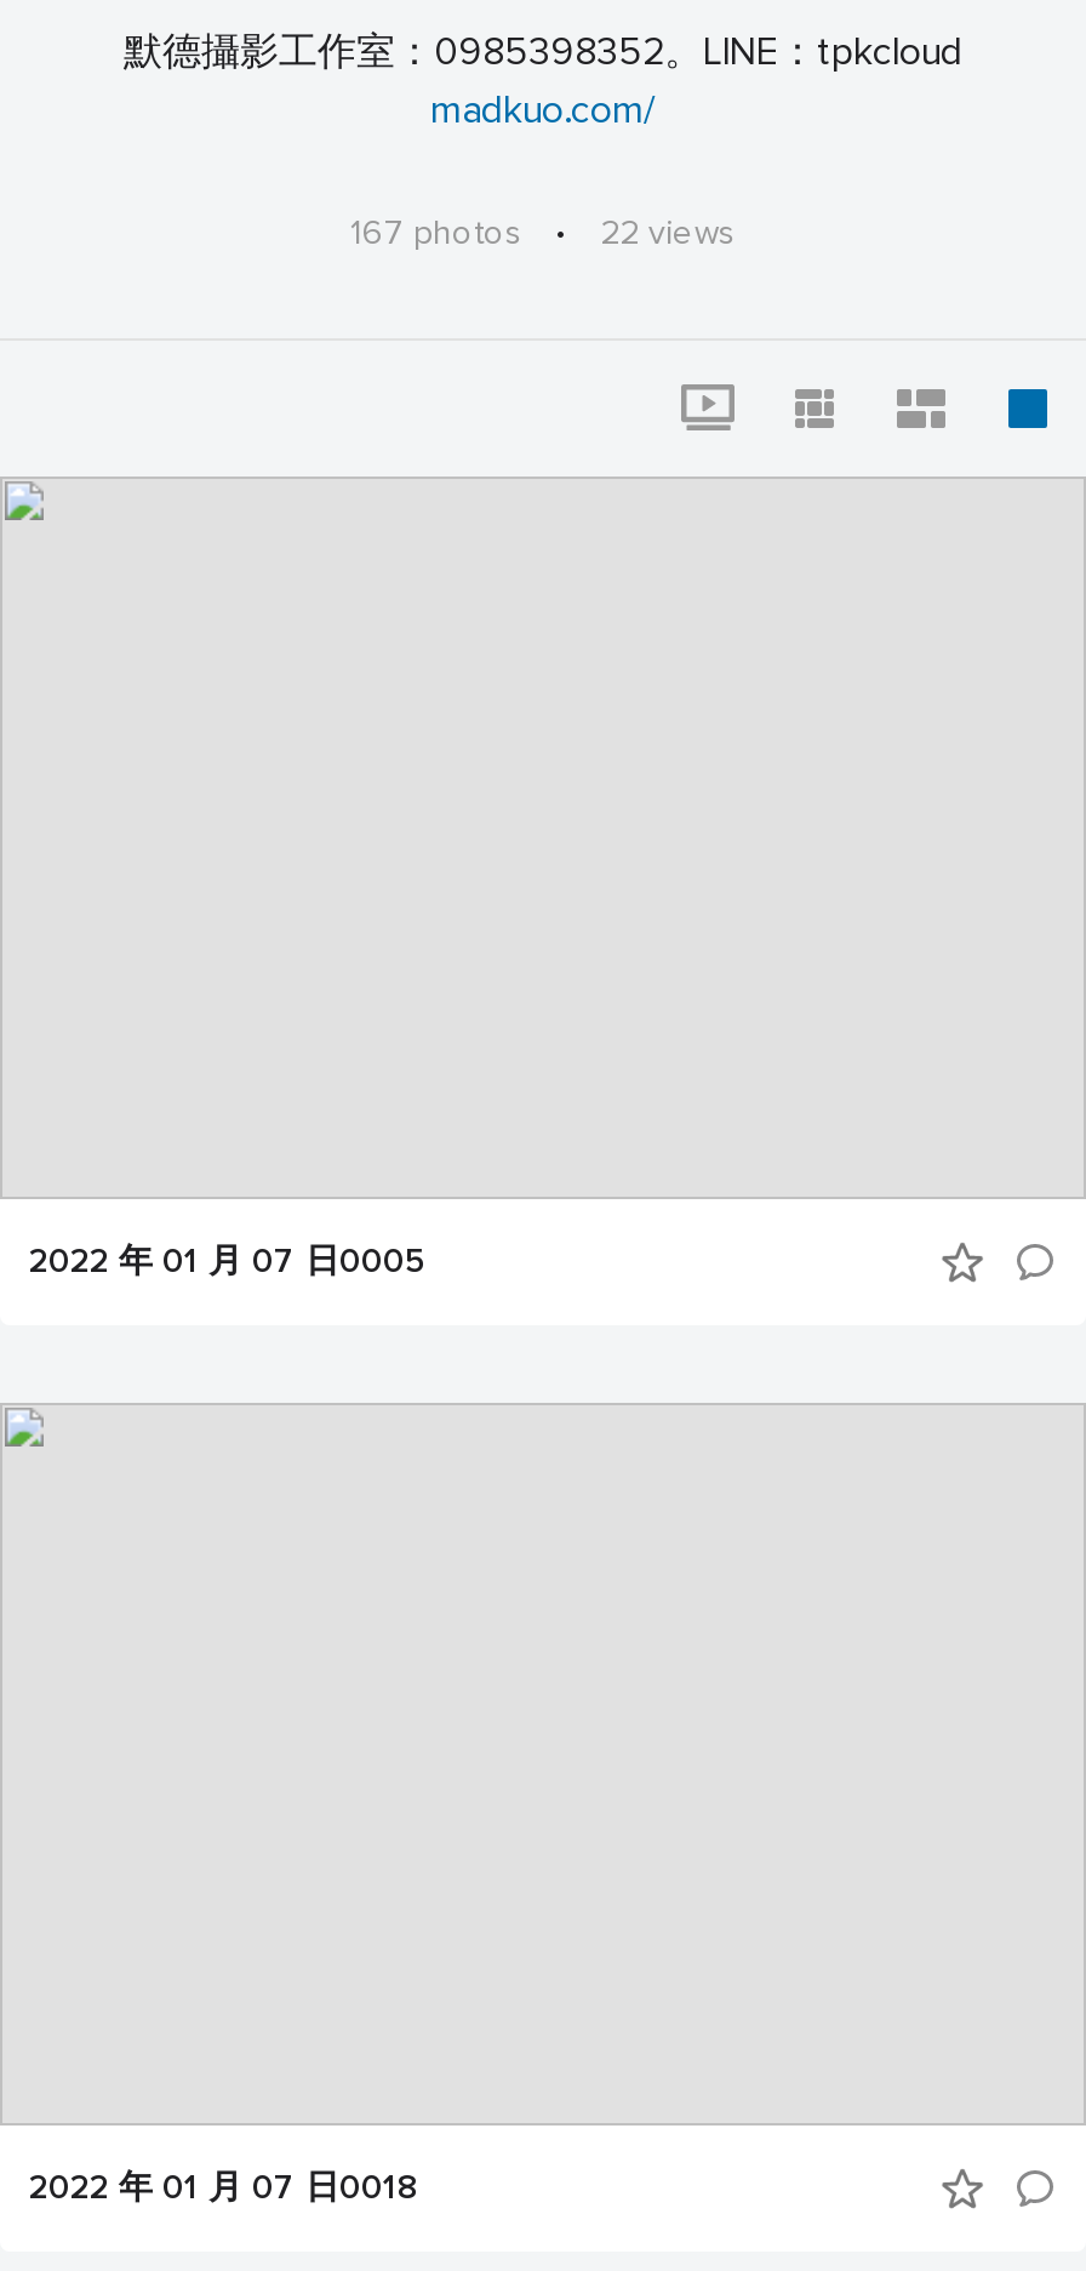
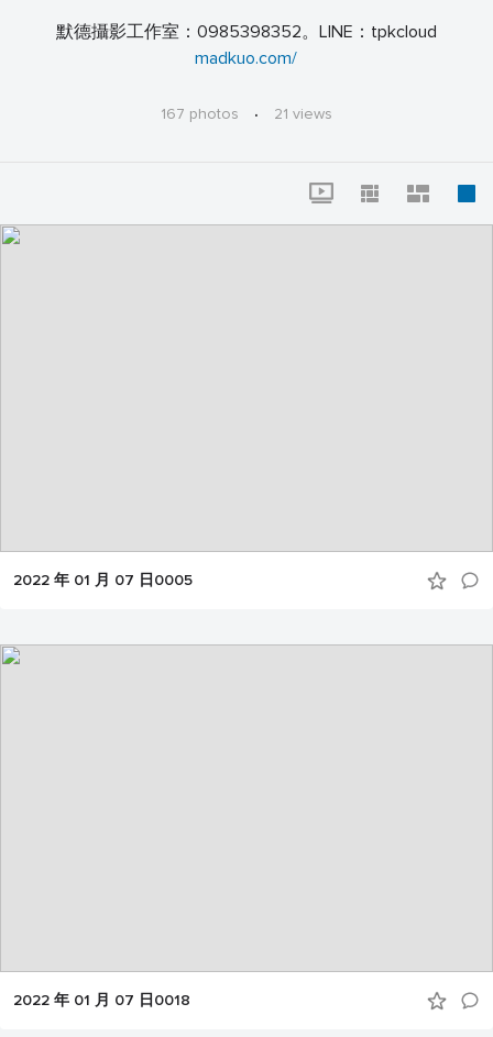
- 22 views
+ 21 views
